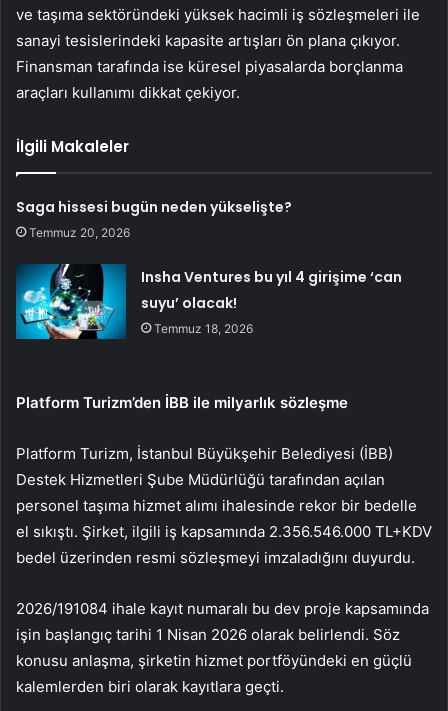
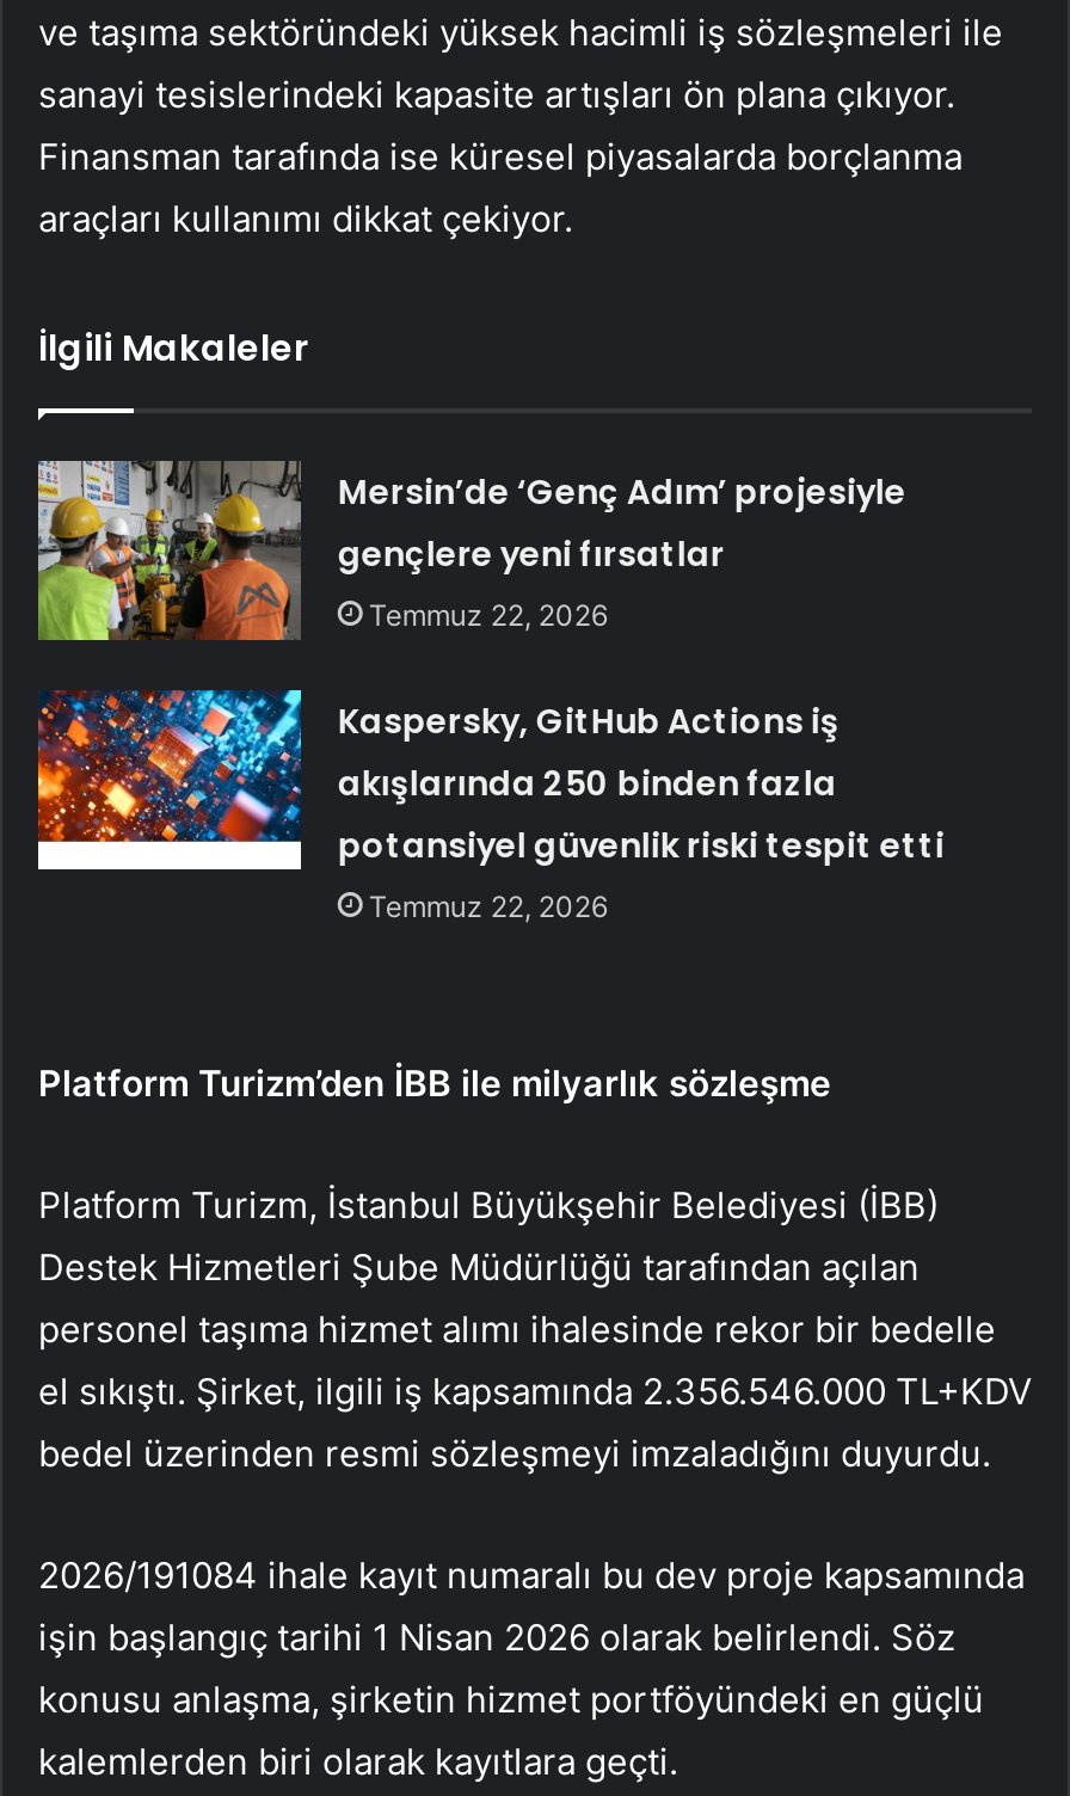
- Saga hissesi bugün neden yükselişte?
- Temmuz 20, 2026
+ Mersin’de ‘Genç Adım’ projesiyle
+ gençlere yeni fırsatlar
+ Temmuz 22, 2026

- [image]
- Insha Ventures bu yıl 4 girişime ‘can
- suyu’ olacak!
- Temmuz 18, 2026
+ [image]
+ Kaspersky, GitHub Actions iş
+ akışlarında 250 binden fazla
+ potansiyel güvenlik riski tespit etti
+ Temmuz 22, 2026
